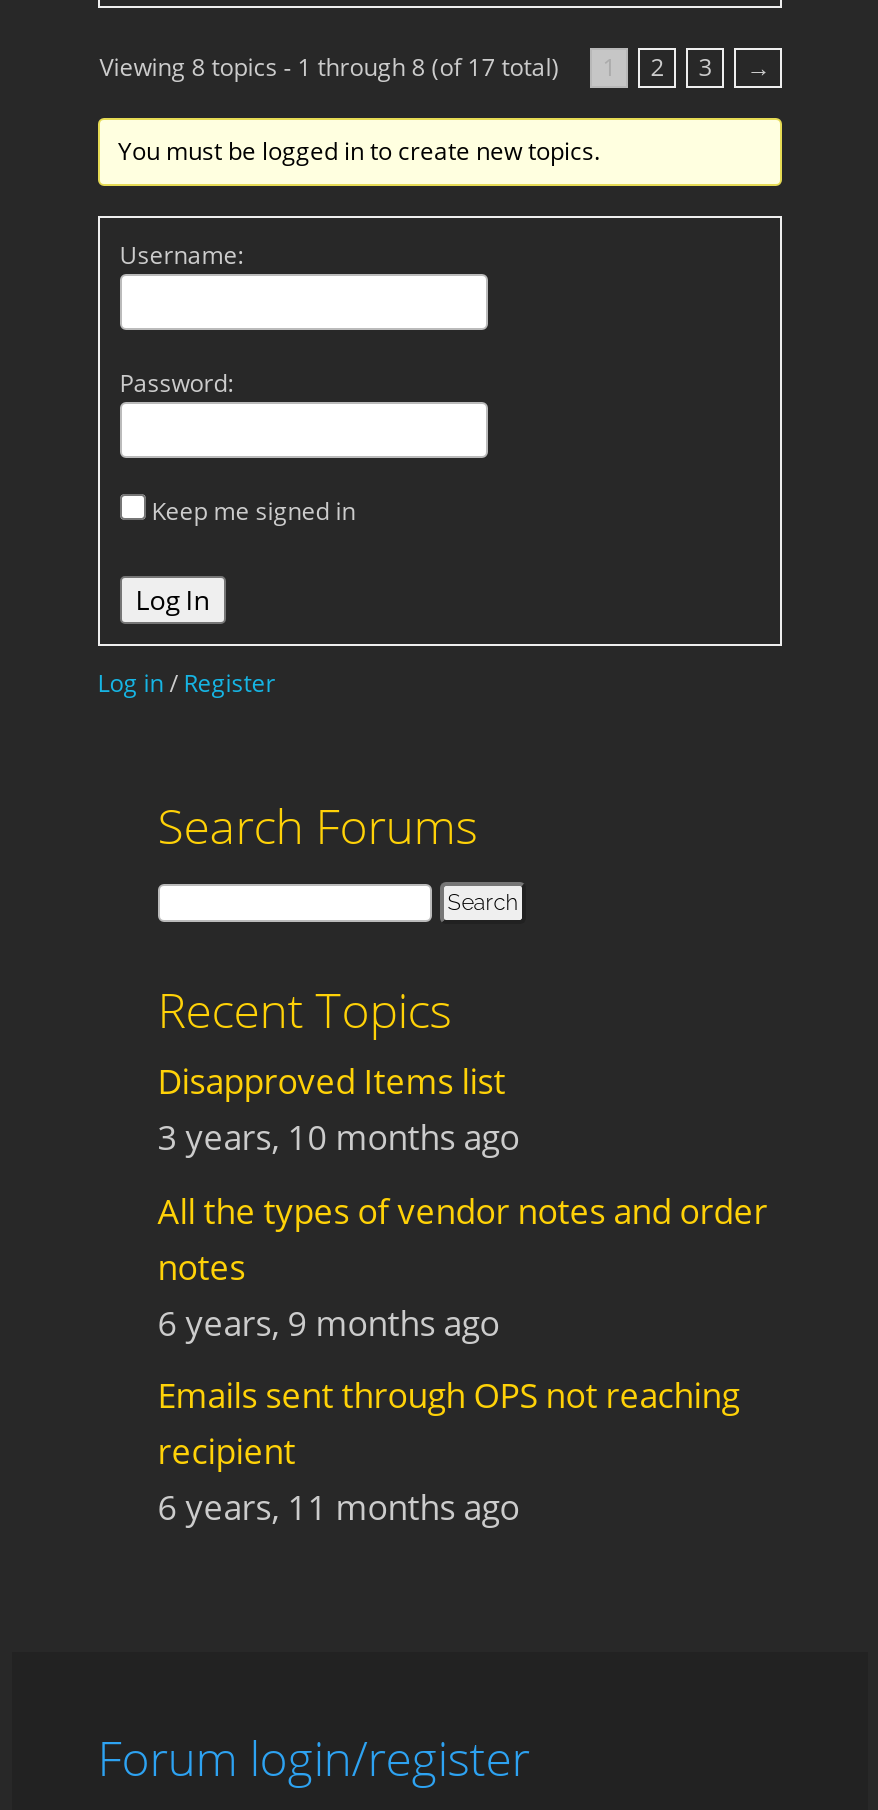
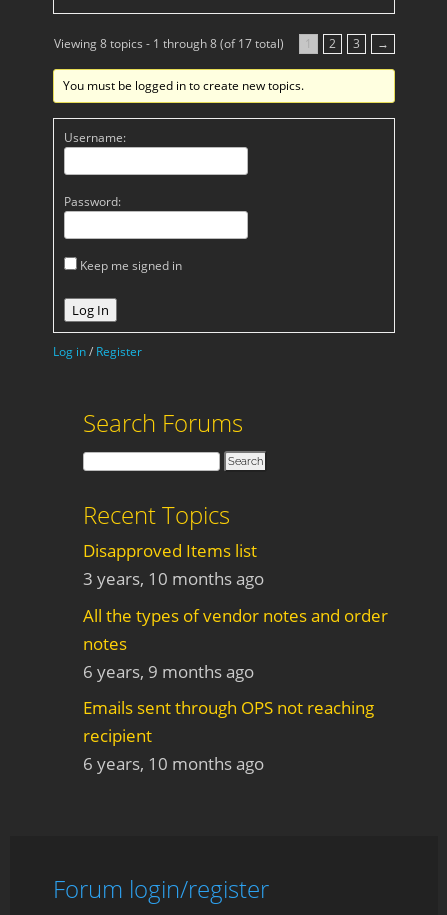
- 6 years, 11 months ago
+ 6 years, 10 months ago
